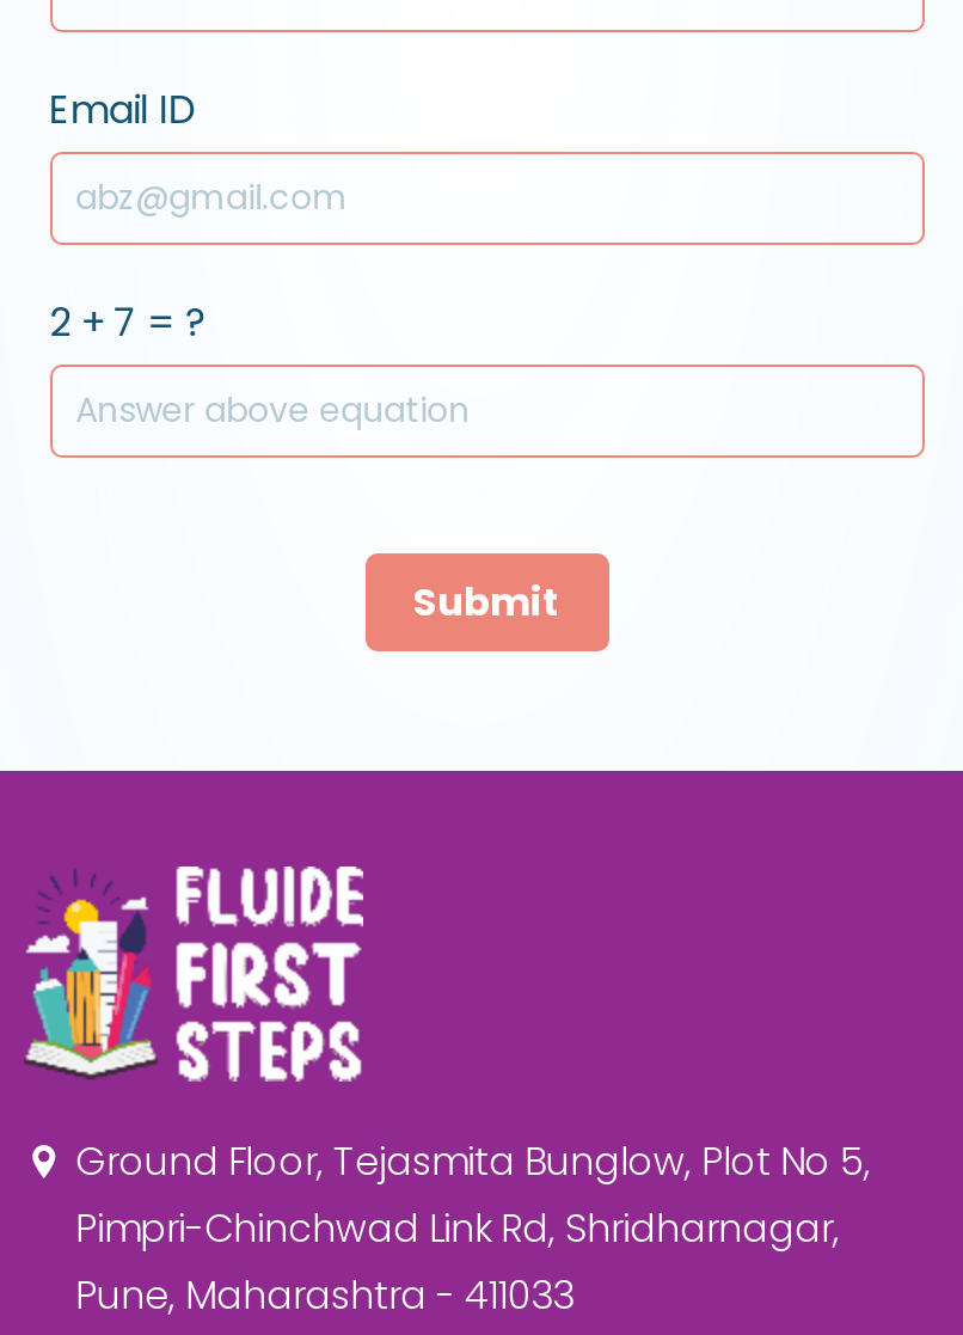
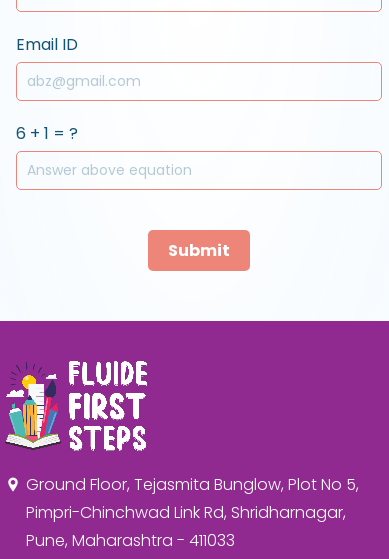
- 2 + 7 = ?
+ 6 + 1 = ?
